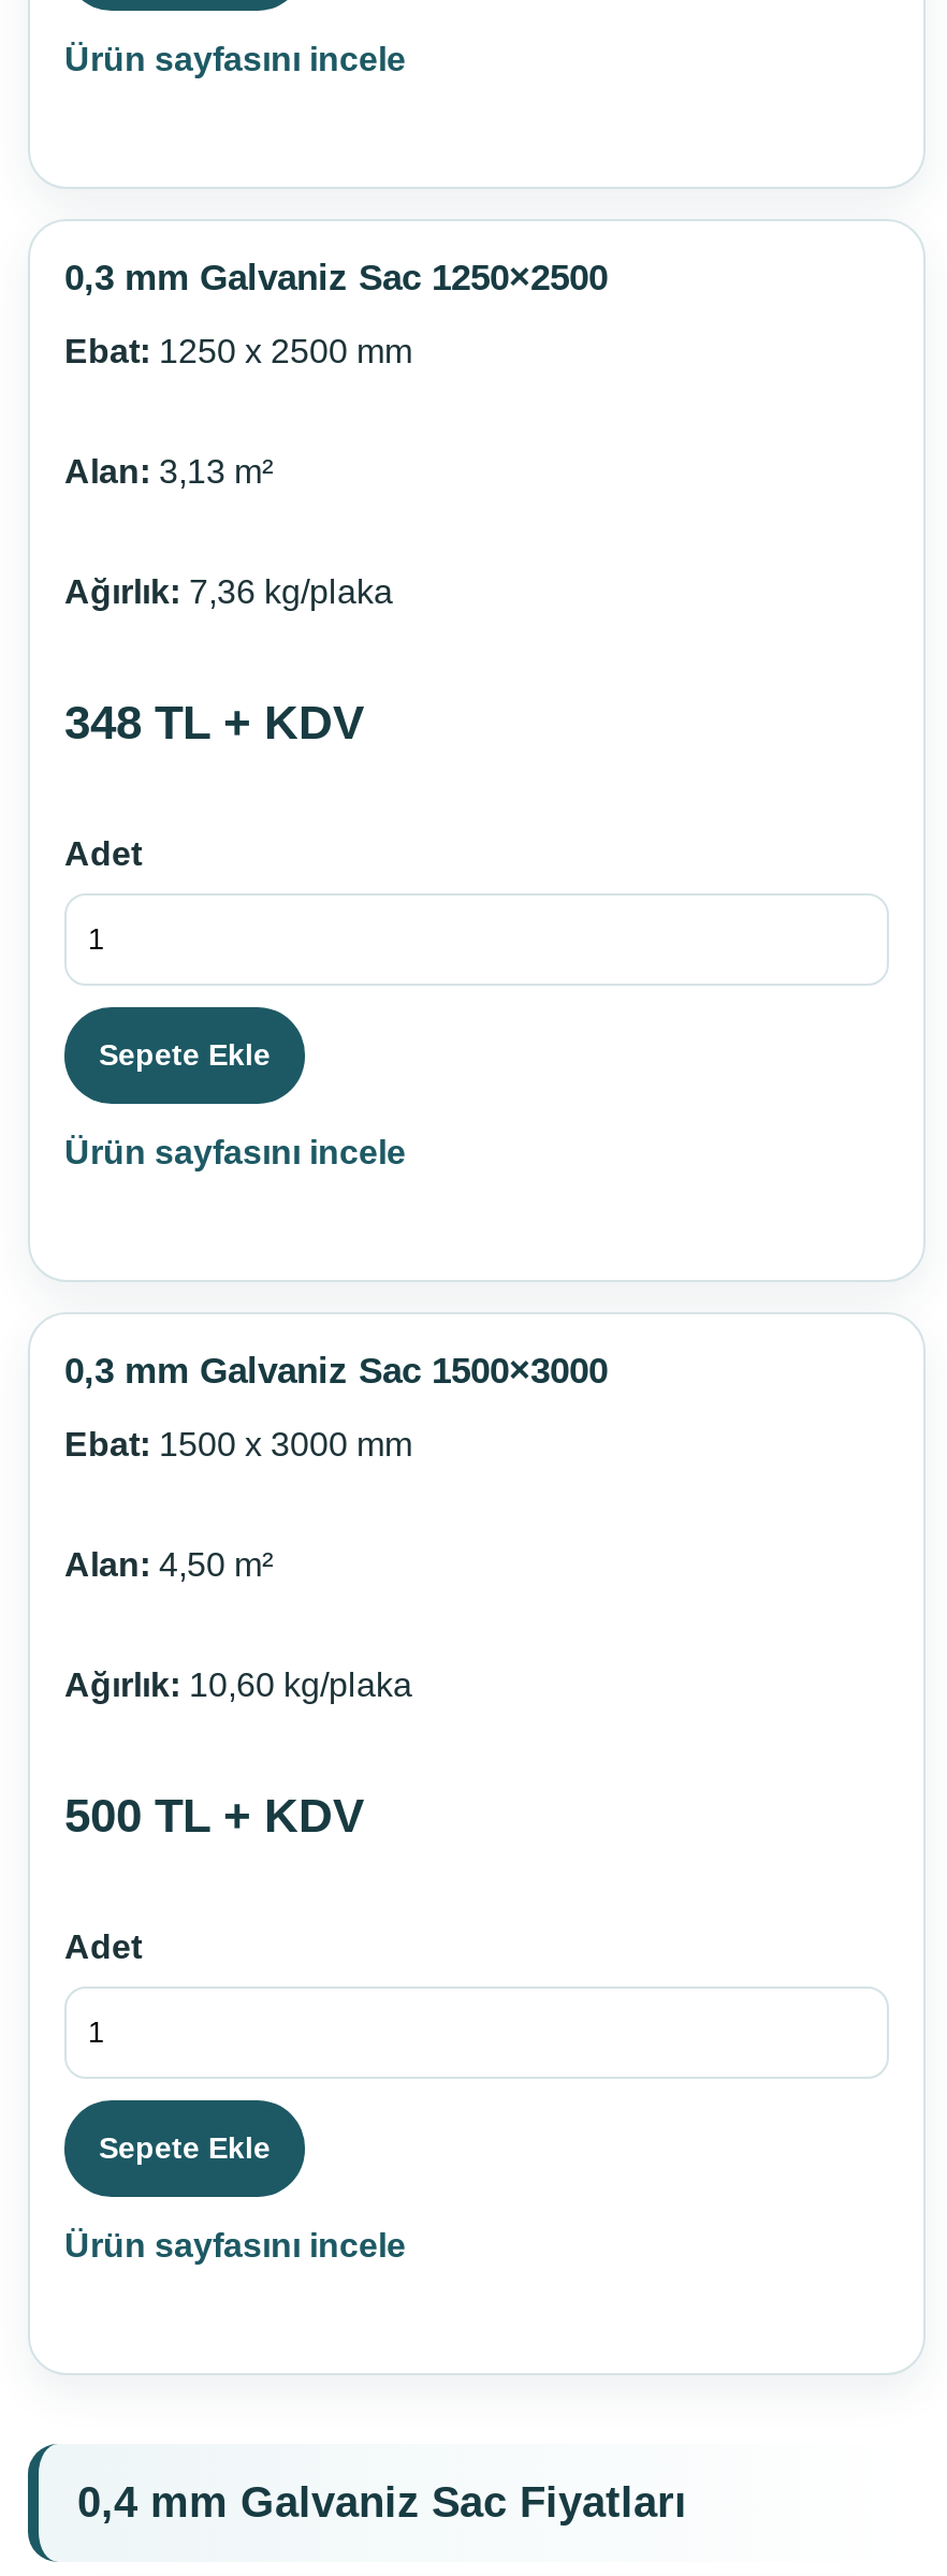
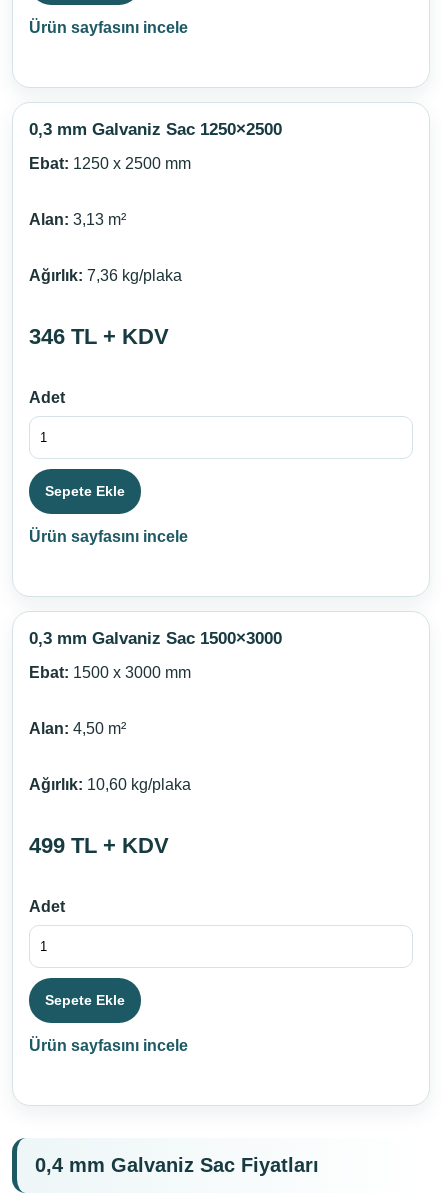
- 348 TL + KDV
+ 346 TL + KDV

- 500 TL + KDV
+ 499 TL + KDV
